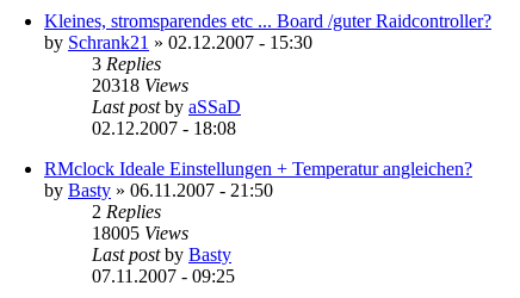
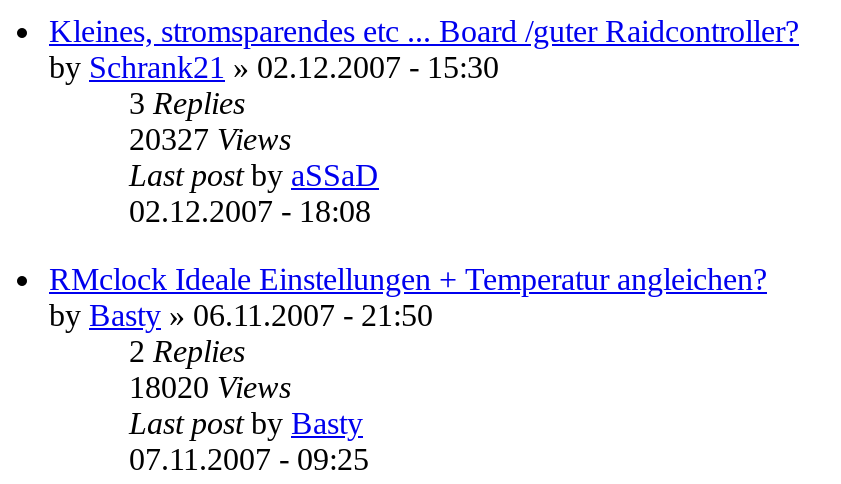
- 20318 Views
+ 20327 Views

- 18005 Views
+ 18020 Views
